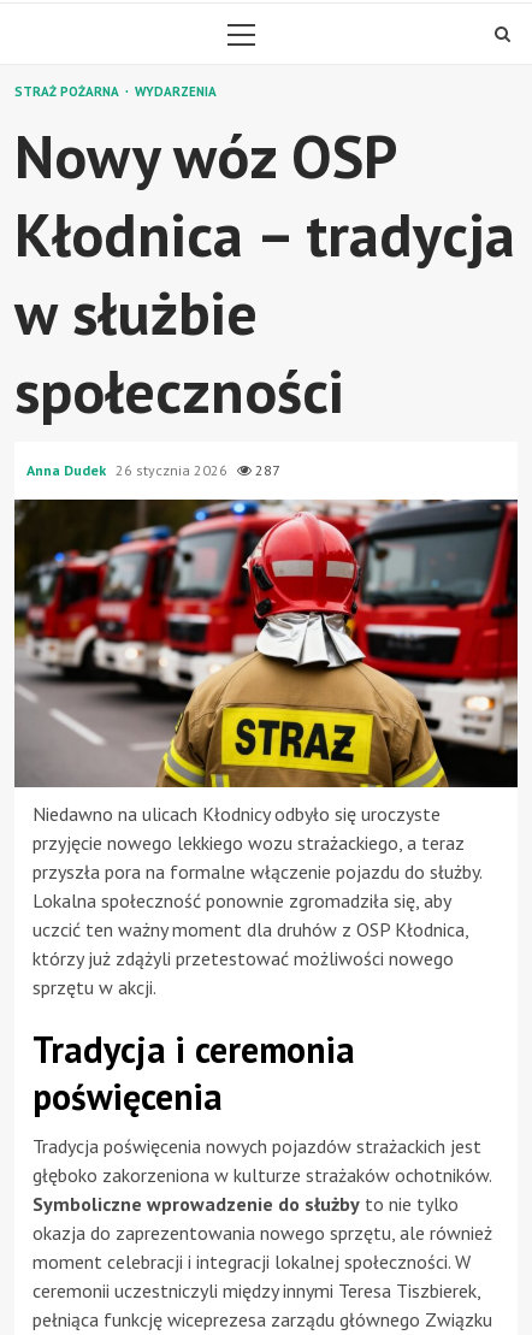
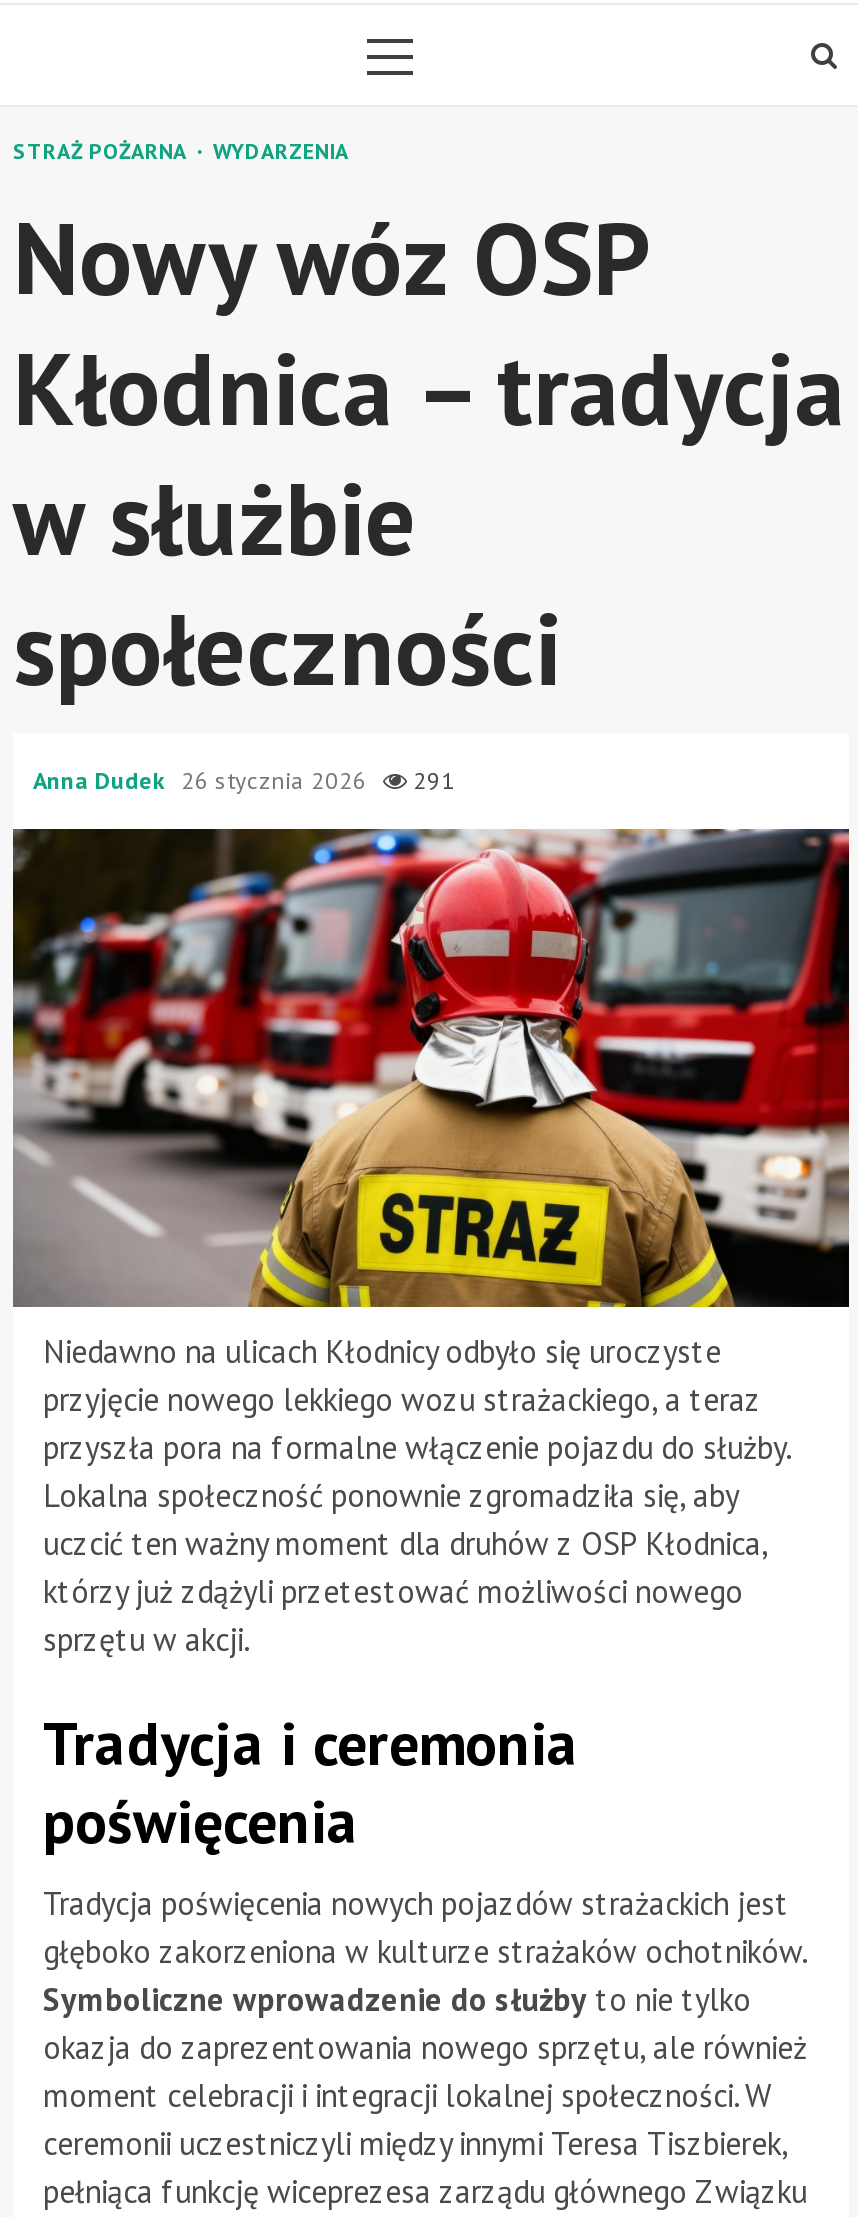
- Anna Dudek 26 stycznia 2026 287
+ Anna Dudek 26 stycznia 2026 291
